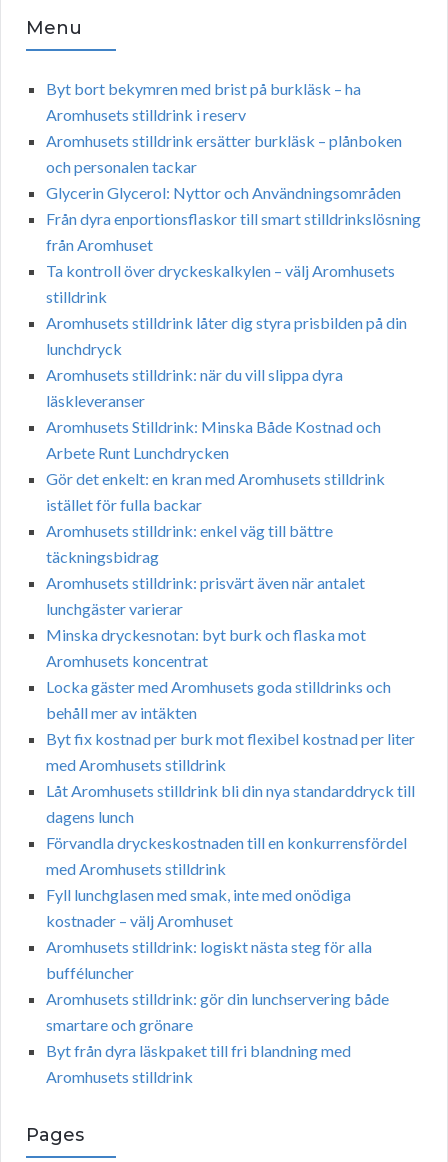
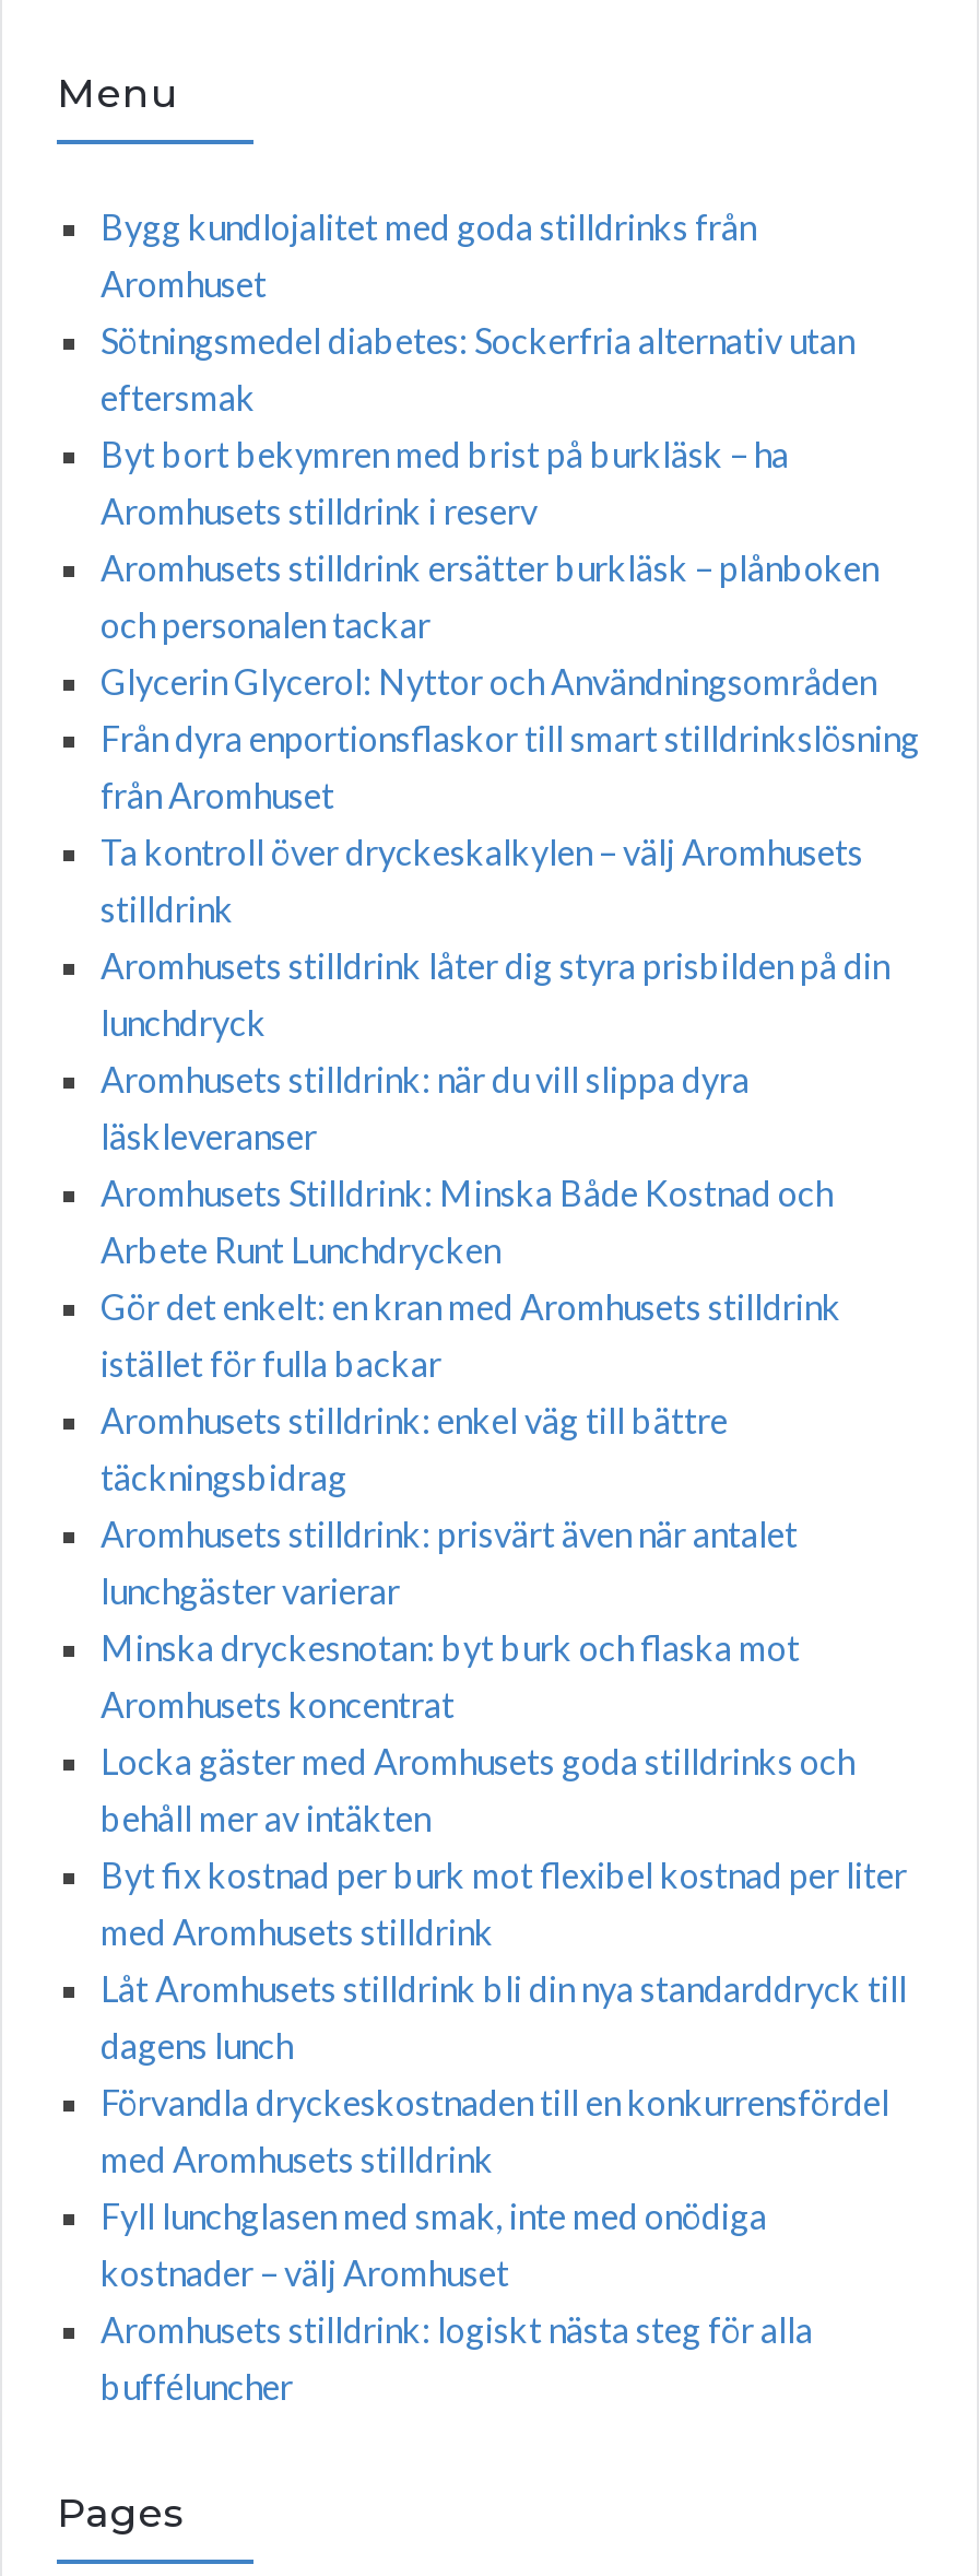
+ Bygg kundlojalitet med goda stilldrinks från
+ Aromhuset
+ Sötningsmedel diabetes: Sockerfria alternativ utan
+ eftersmak

moved down: Byt bort bekymren med brist på burkläsk – ha | Aromhusets stilldrink i reserv | Aromhusets stilldrink ersätter burkläsk – plånboken | ... | Aromhusets stilldrink: logiskt nästa steg för alla | bufféluncher

- Aromhusets stilldrink: gör din lunchservering både
- smartare och grönare
- Byt från dyra läskpaket till fri blandning med
- Aromhusets stilldrink
